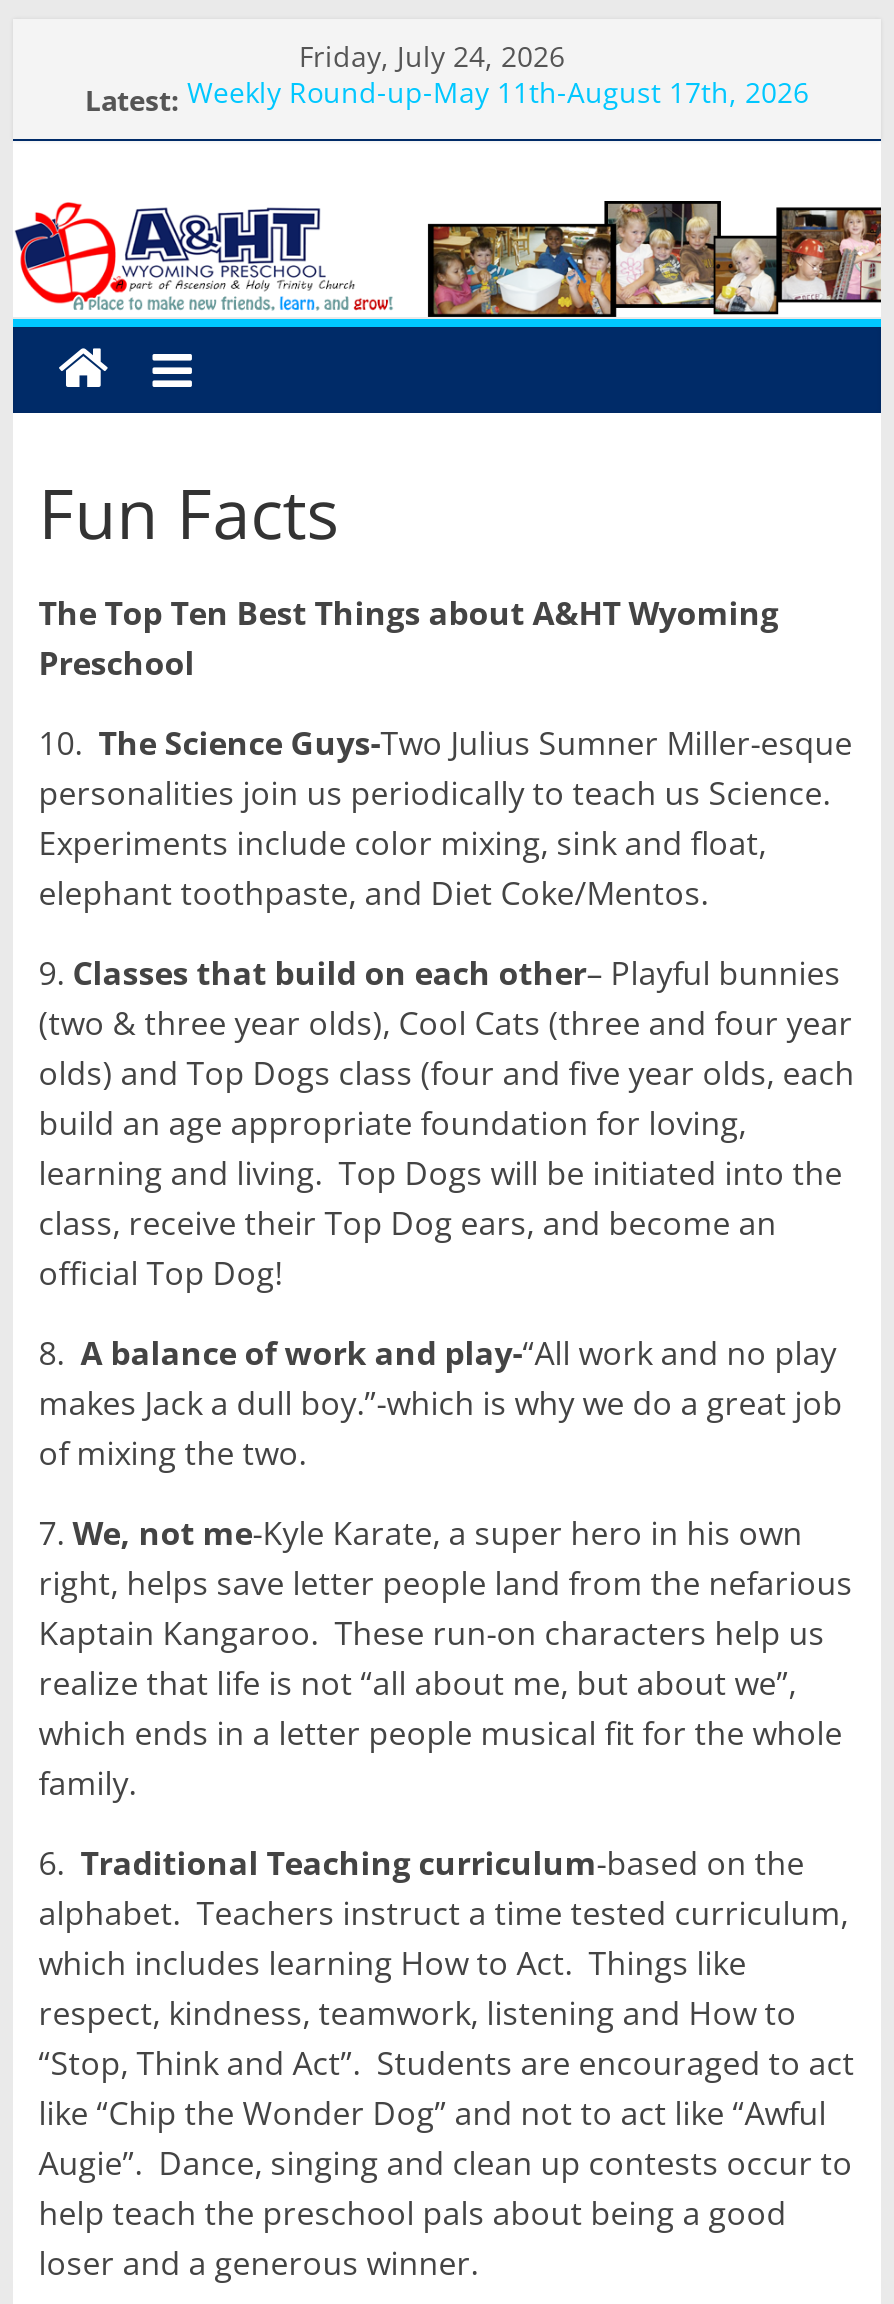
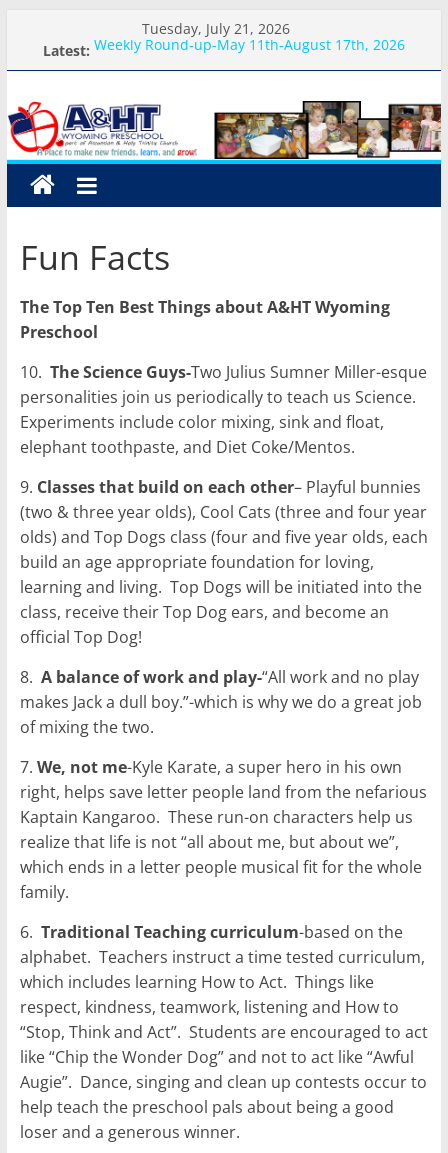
- Friday, July 24, 2026
+ Tuesday, July 21, 2026
